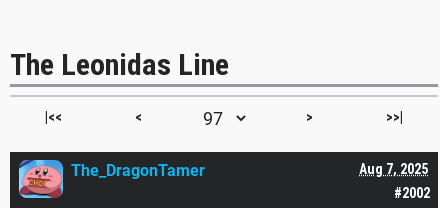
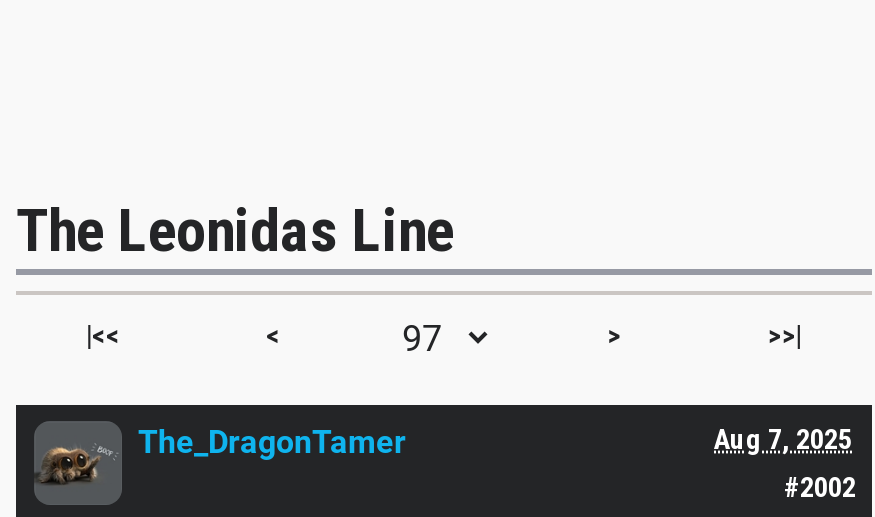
- [image]
+ [image]
